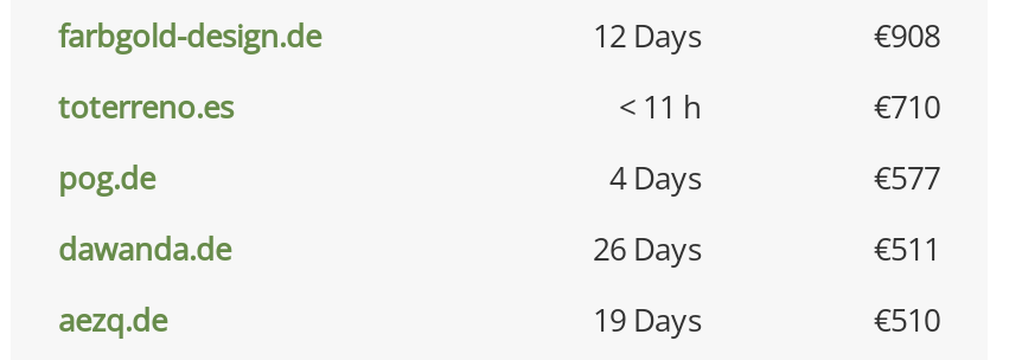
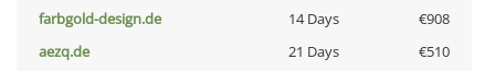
- 12 Days
+ 14 Days

- toterreno.es
- < 11 h
- €710
- pog.de
- 4 Days
- €577
- dawanda.de
- 26 Days
- €511

- 19 Days
+ 21 Days
